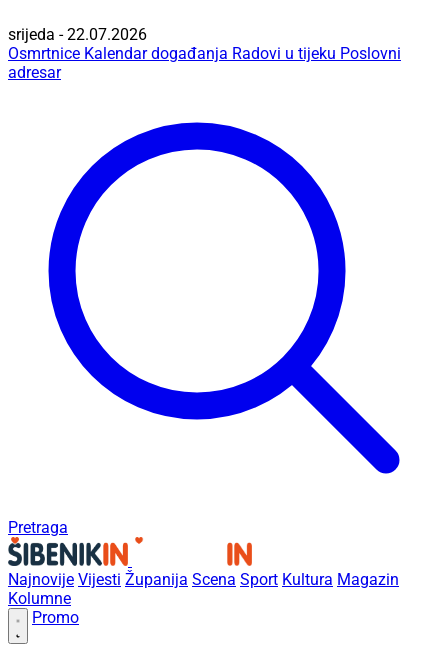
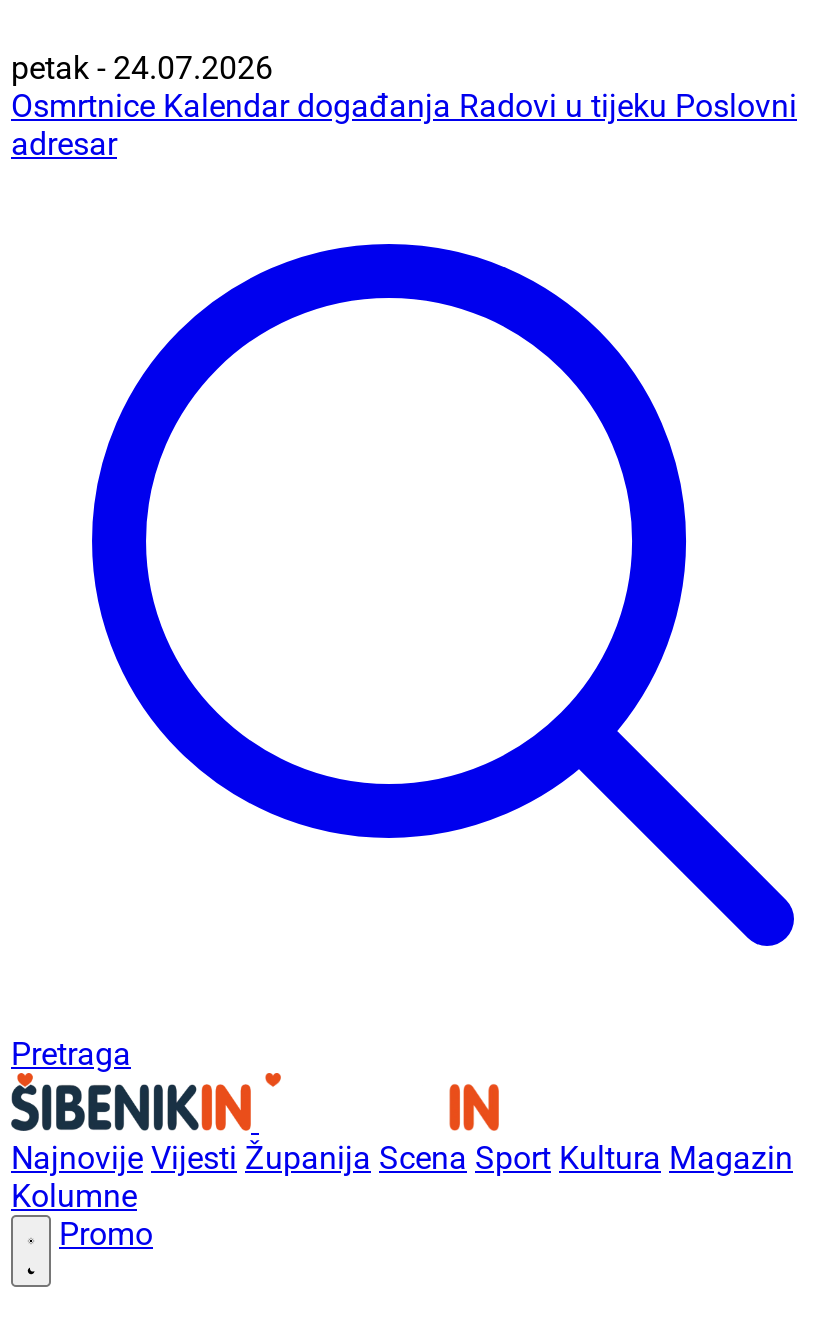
- srijeda - 22.07.2026
+ petak - 24.07.2026
